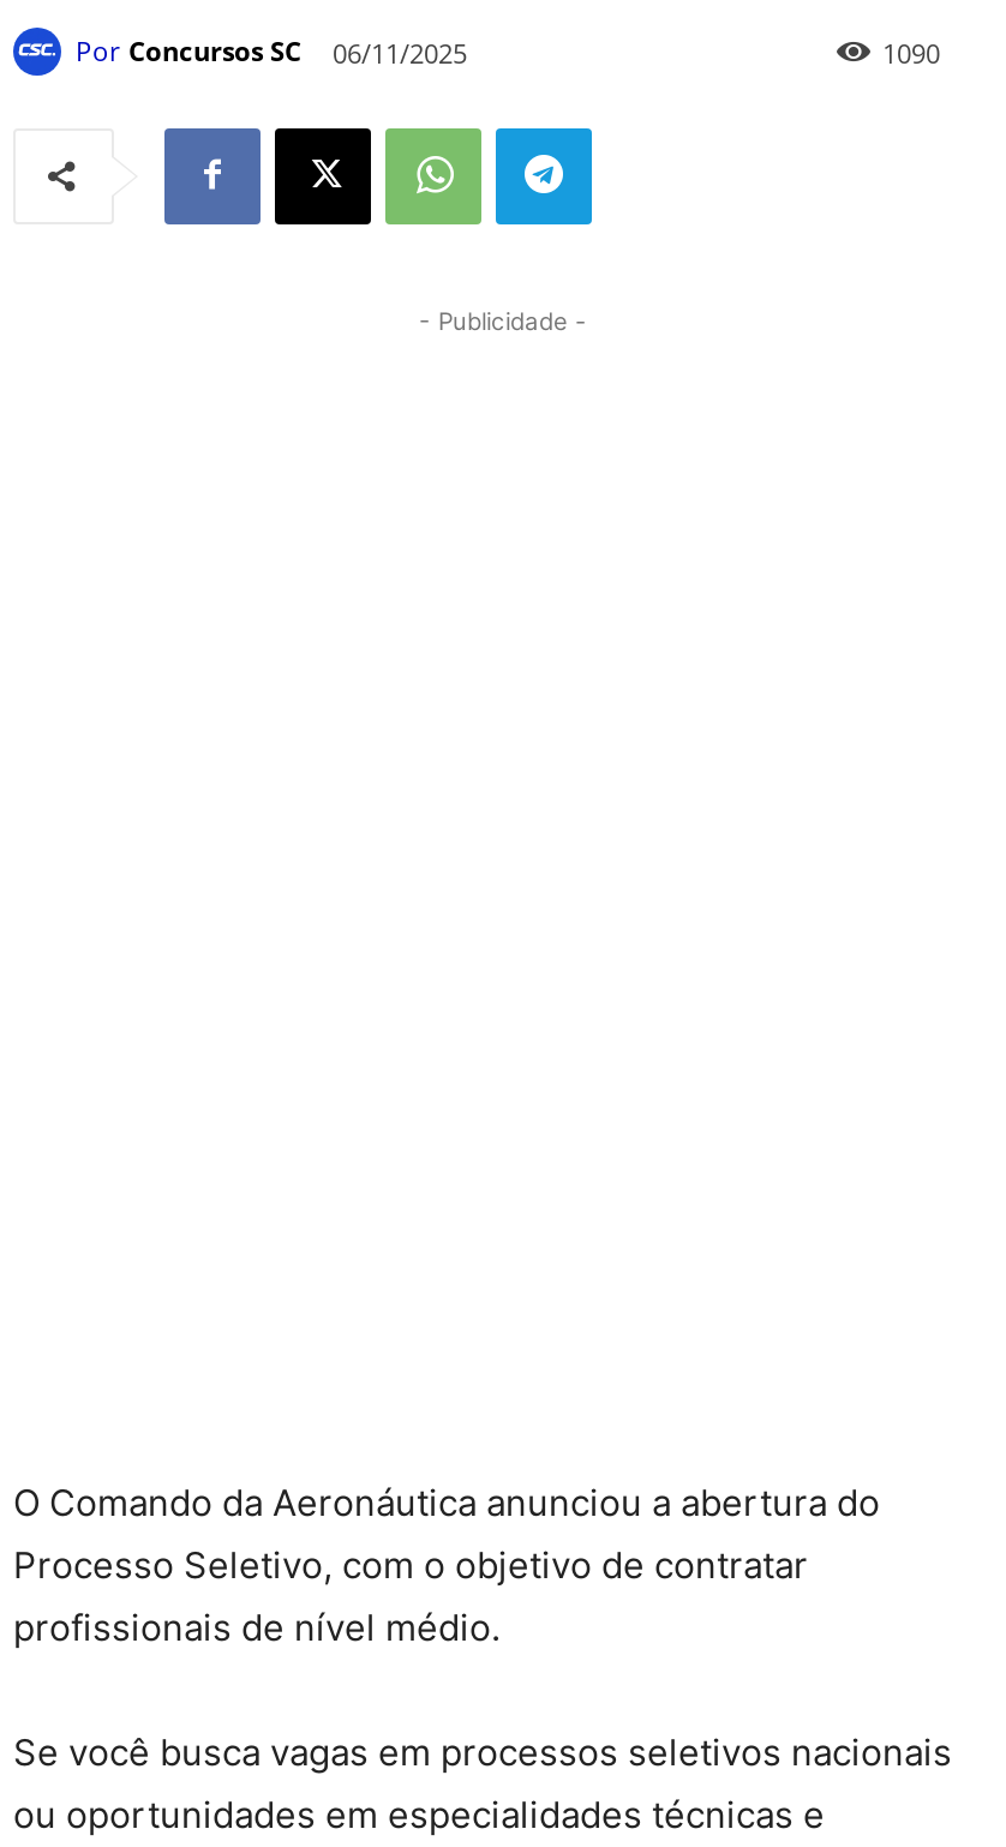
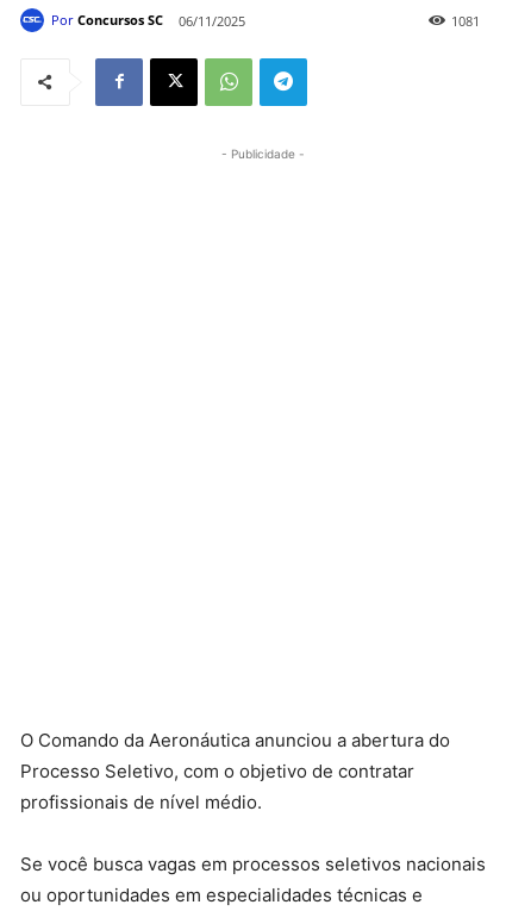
- 1090
+ 1081
